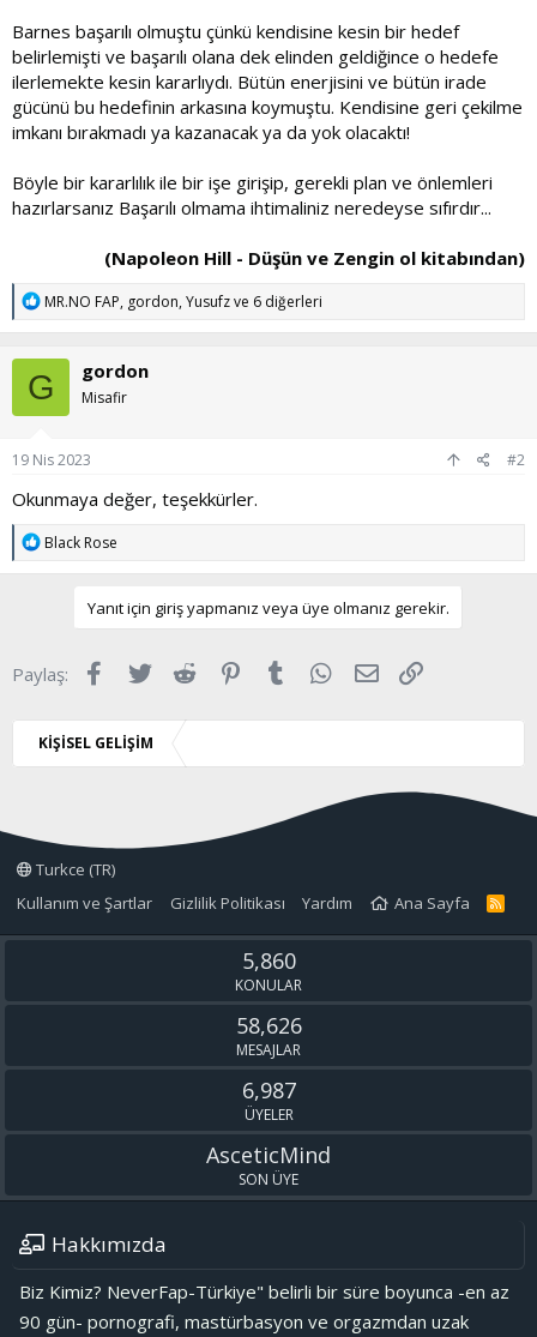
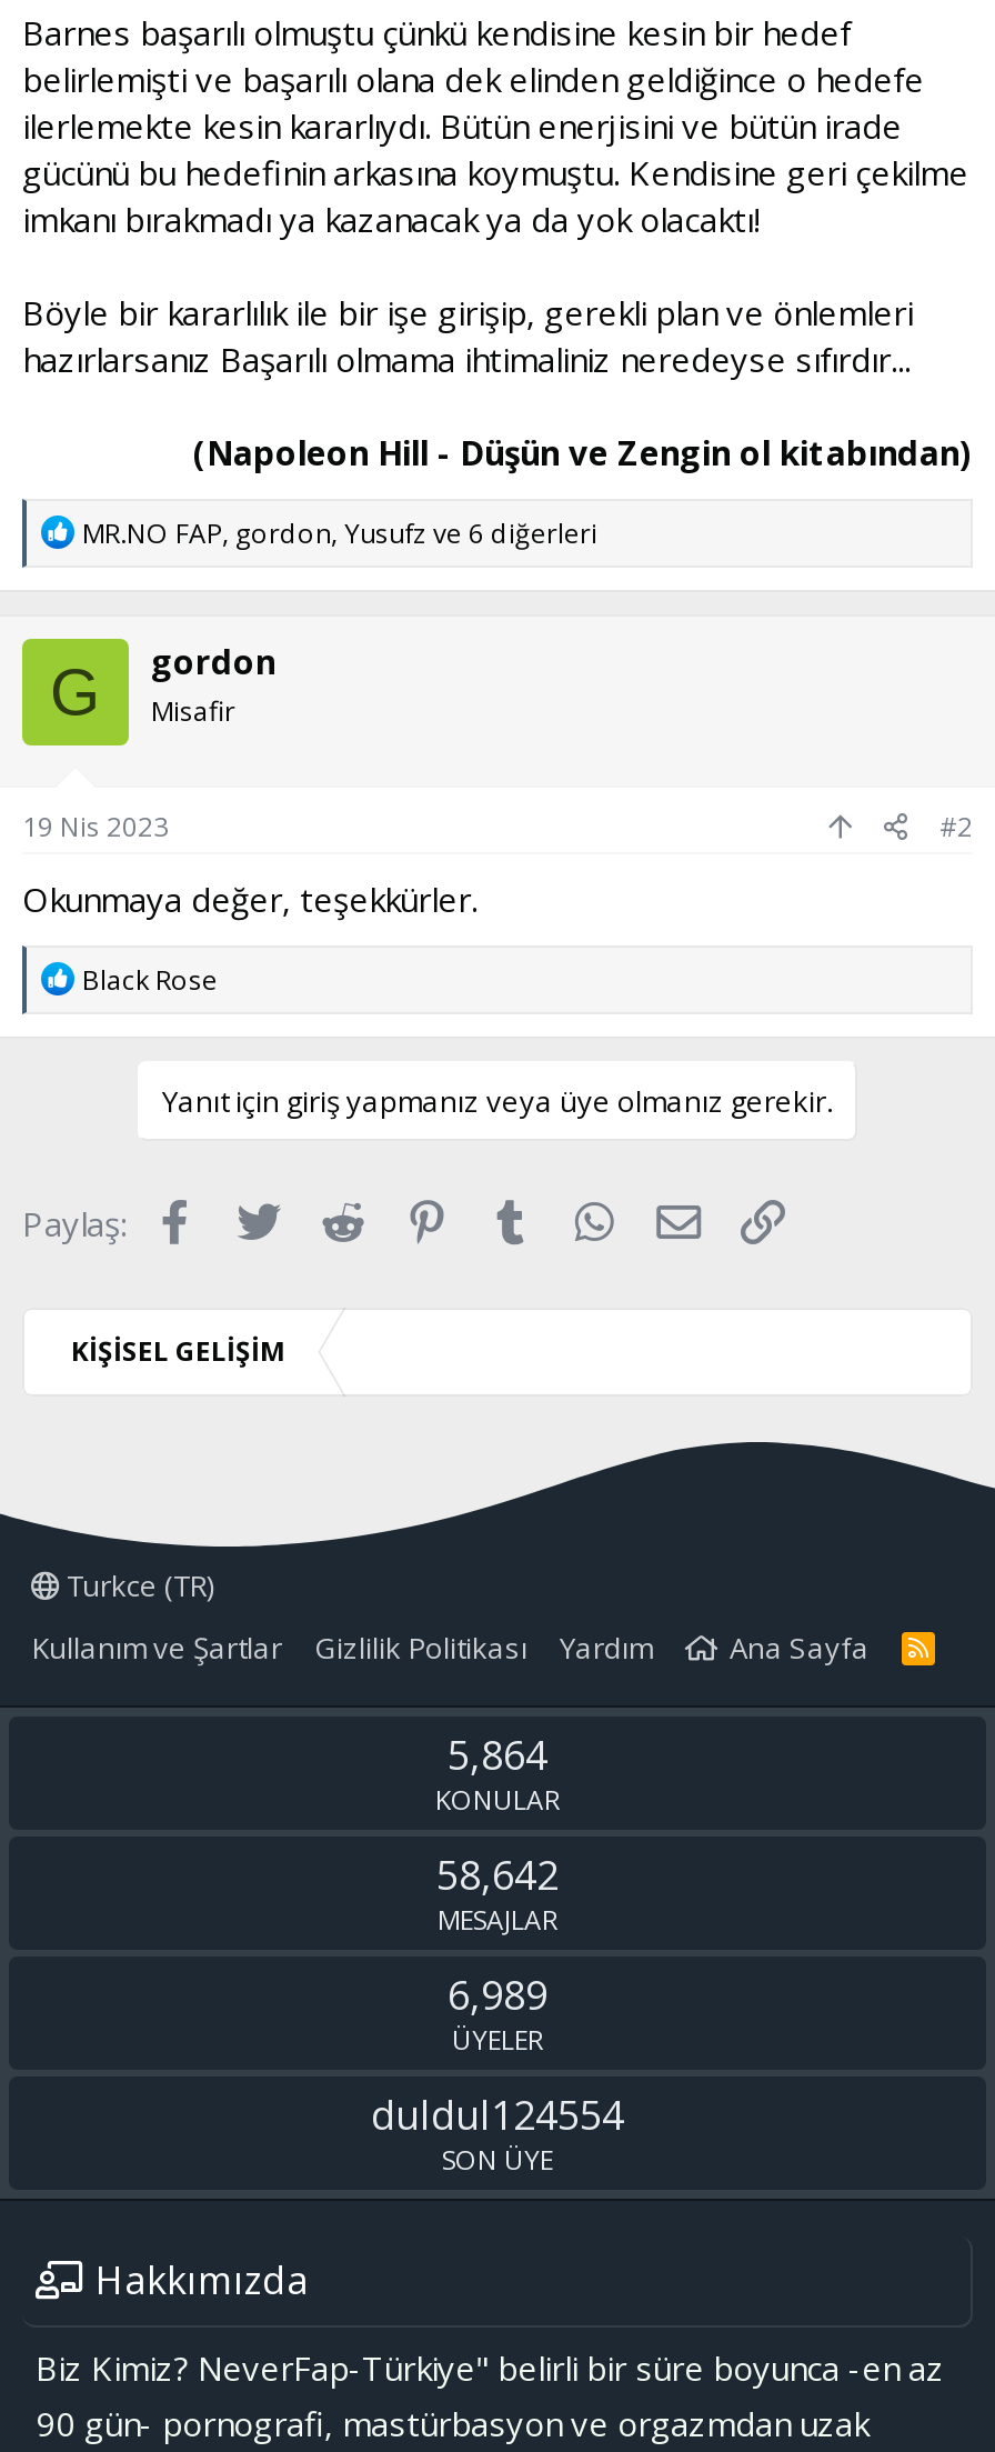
- 5,860
+ 5,864

- 58,626
+ 58,642

- 6,987
+ 6,989

- AsceticMind
+ duldul124554
